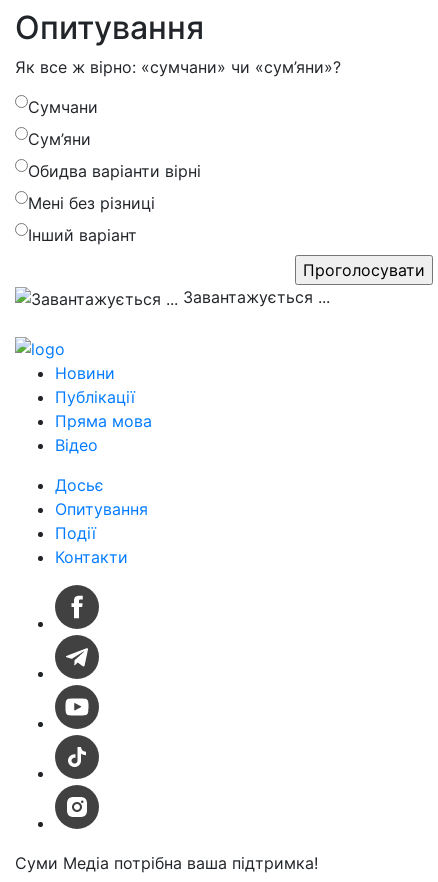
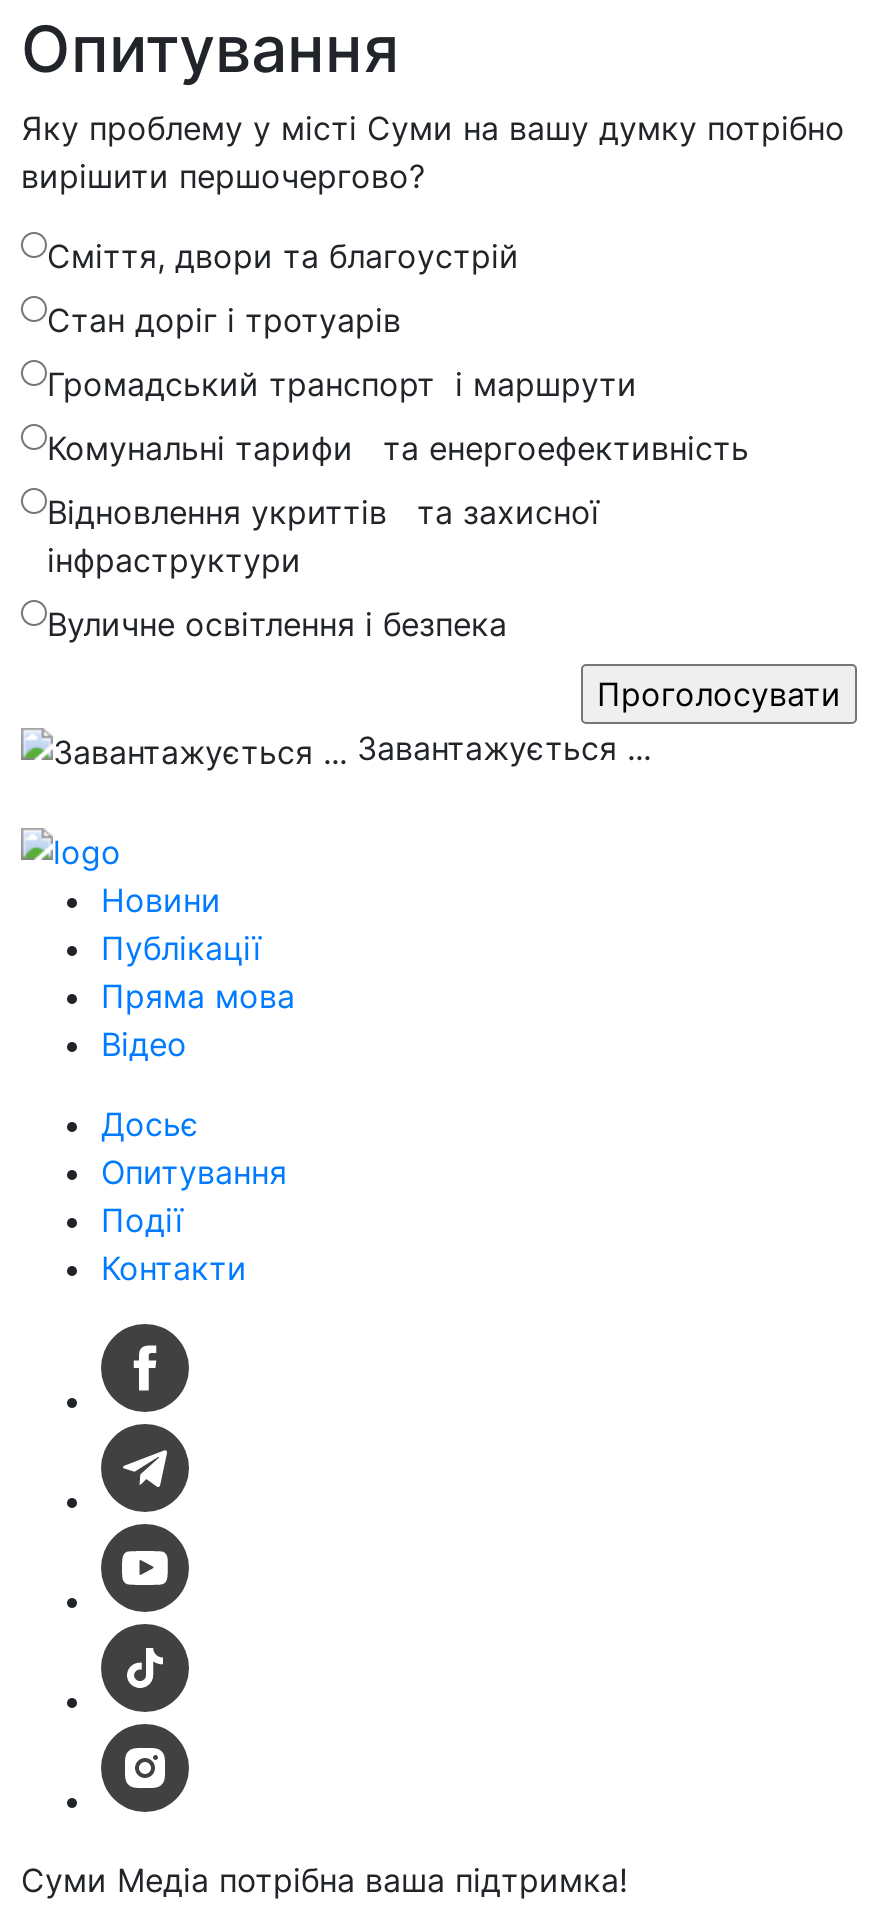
- Як все ж вірно: «сумчани» чи «сум’яни»?
- Сумчани
- Сум’яни
- Обидва варіанти вірні
- Мені без різниці
- Інший варіант
+ Яку проблему у місті Суми на вашу думку потрібно
+ вирішити першочергово?
+ Сміття, двори та благоустрій
+ Стан доріг і тротуарів
+ Громадський транспорт і маршрути
+ Комунальні тарифи та енергоефективність
+ Відновлення укриттів та захисної
+ інфраструктури
+ Вуличне освітлення і безпека
